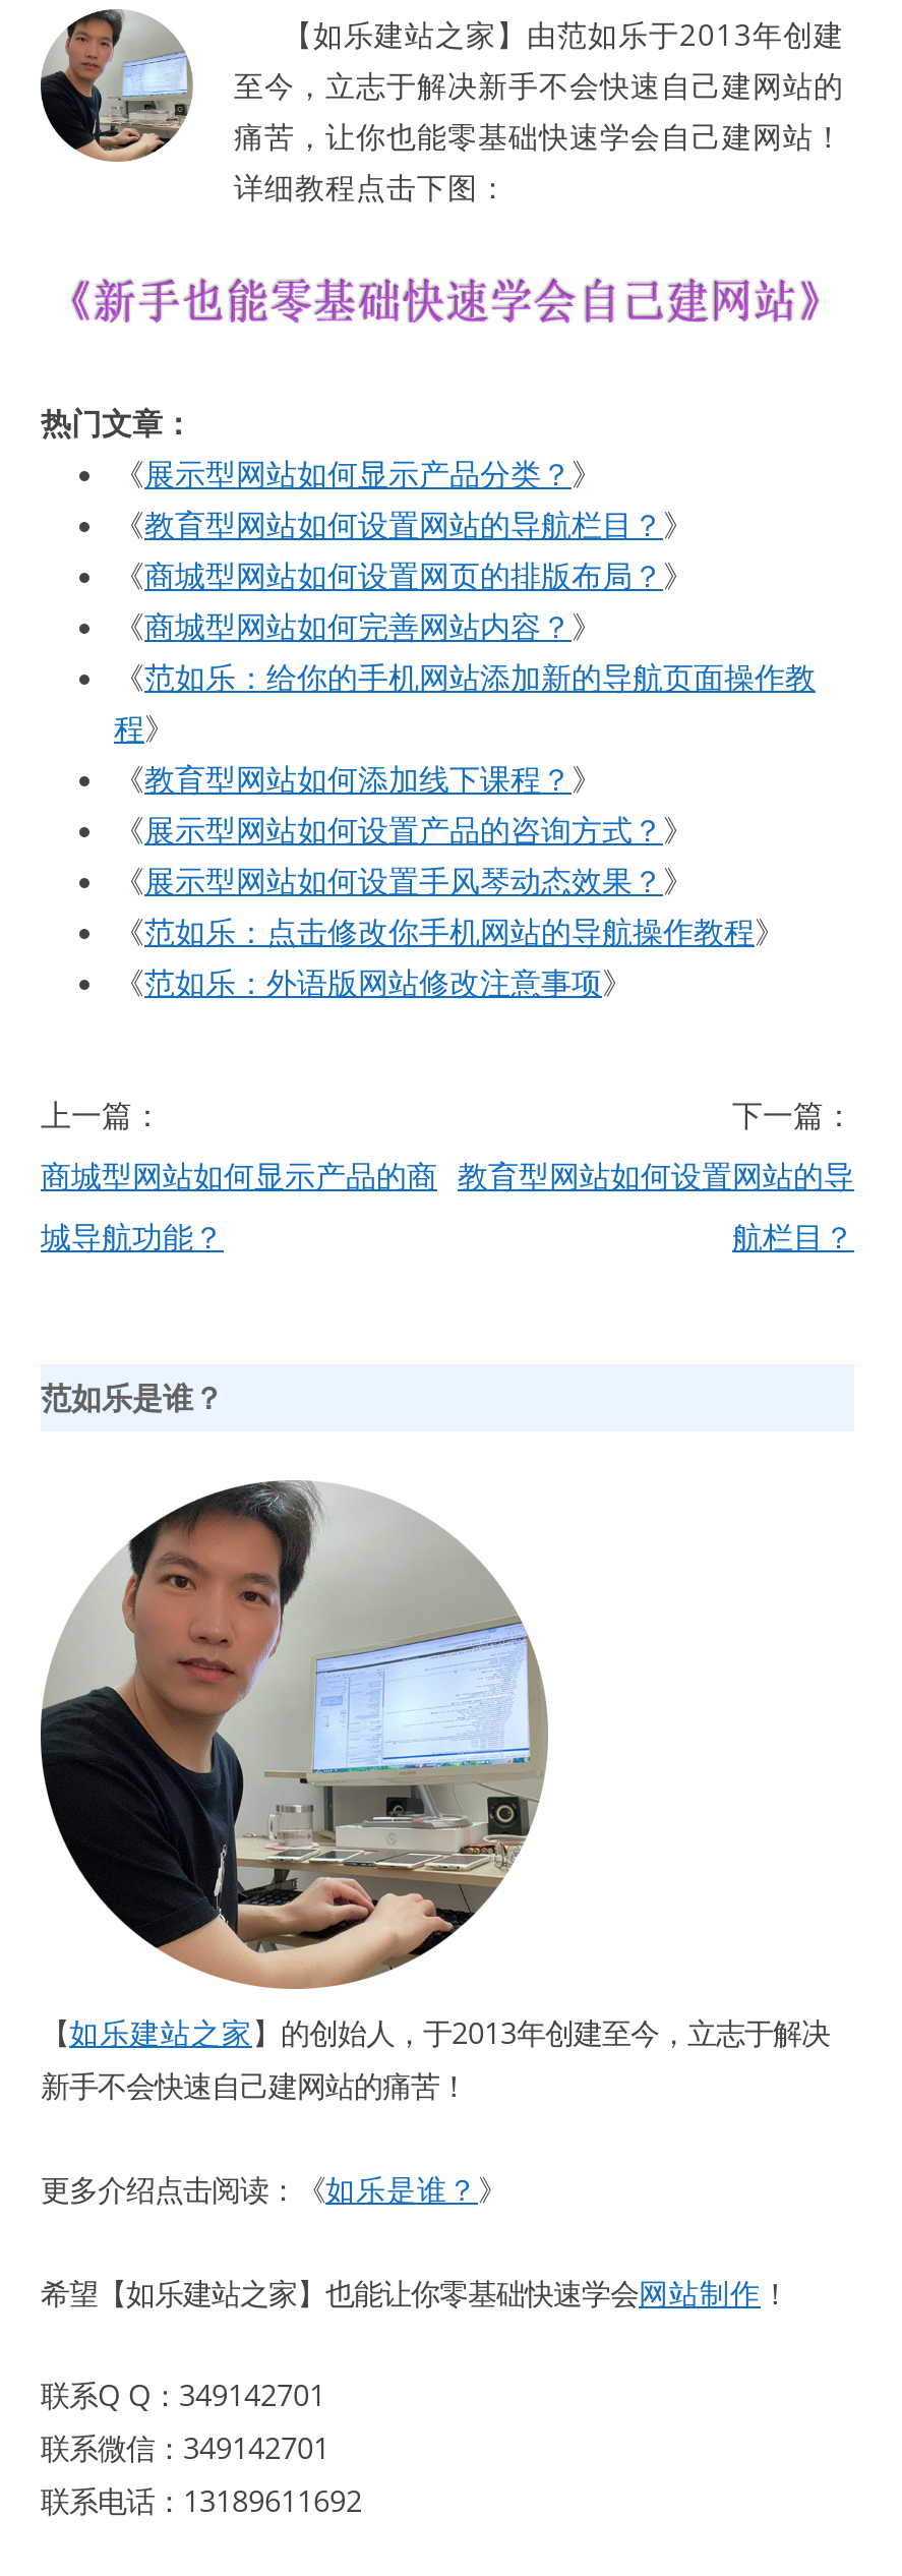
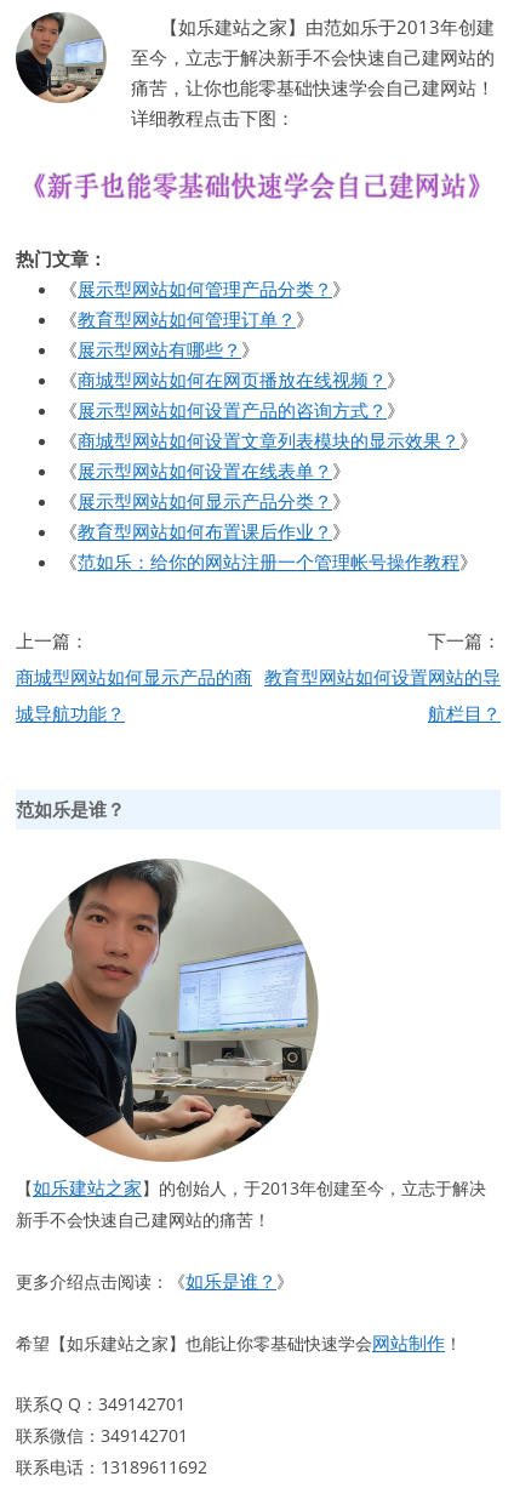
moved down: 《展示型网站如何显示产品分类？》

- 《教育型网站如何设置网站的导航栏目？》
- 《商城型网站如何设置网页的排版布局？》
- 《商城型网站如何完善网站内容？》
- 《范如乐：给你的手机网站添加新的导航页面操作教
- 程》
- 《教育型网站如何添加线下课程？》
+ 《展示型网站如何管理产品分类？》
+ 《教育型网站如何管理订单？》
+ 《展示型网站有哪些？》
+ 《商城型网站如何在网页播放在线视频？》

moved up: 《展示型网站如何设置产品的咨询方式？》

- 《展示型网站如何设置手风琴动态效果？》
- 《范如乐：点击修改你手机网站的导航操作教程》
- 《范如乐：外语版网站修改注意事项》
+ 《商城型网站如何设置文章列表模块的显示效果？》
+ 《展示型网站如何设置在线表单？》
+ 《教育型网站如何布置课后作业？》
+ 《范如乐：给你的网站注册一个管理帐号操作教程》
